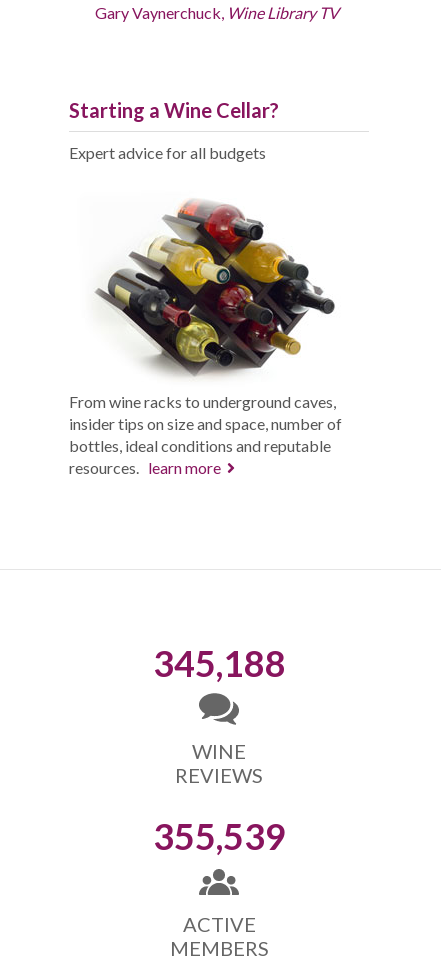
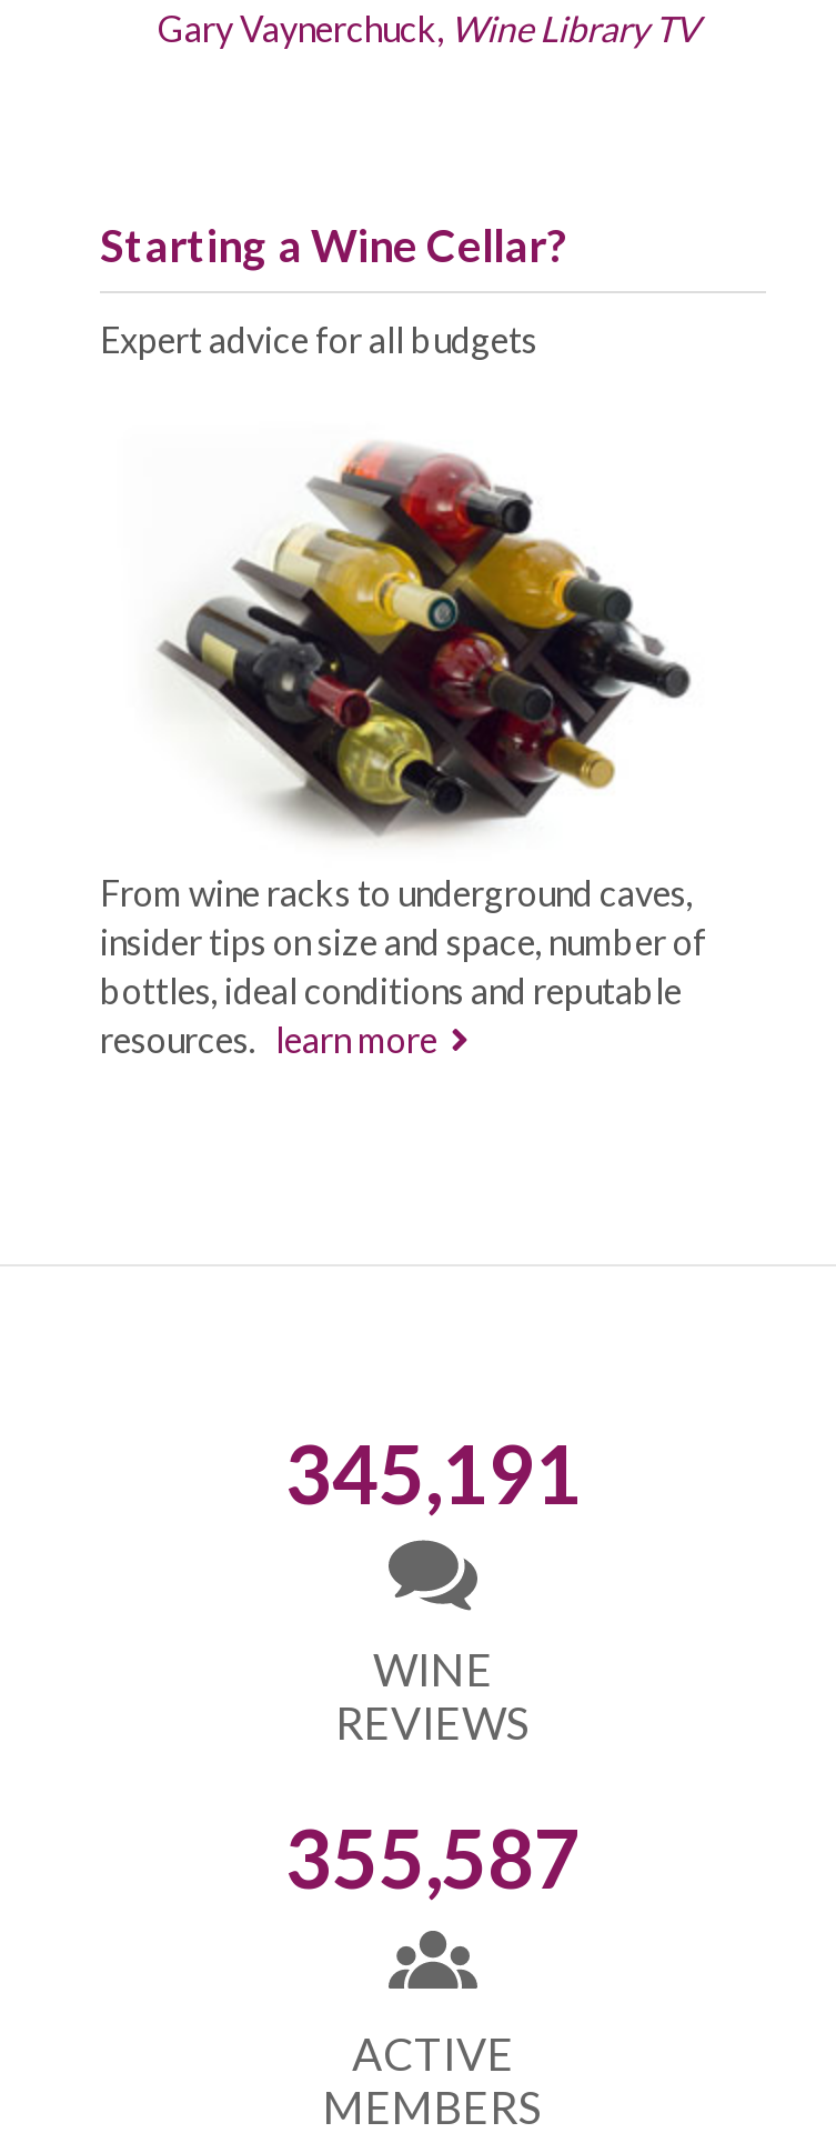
- 345,188
+ 345,191

- 355,539
+ 355,587
